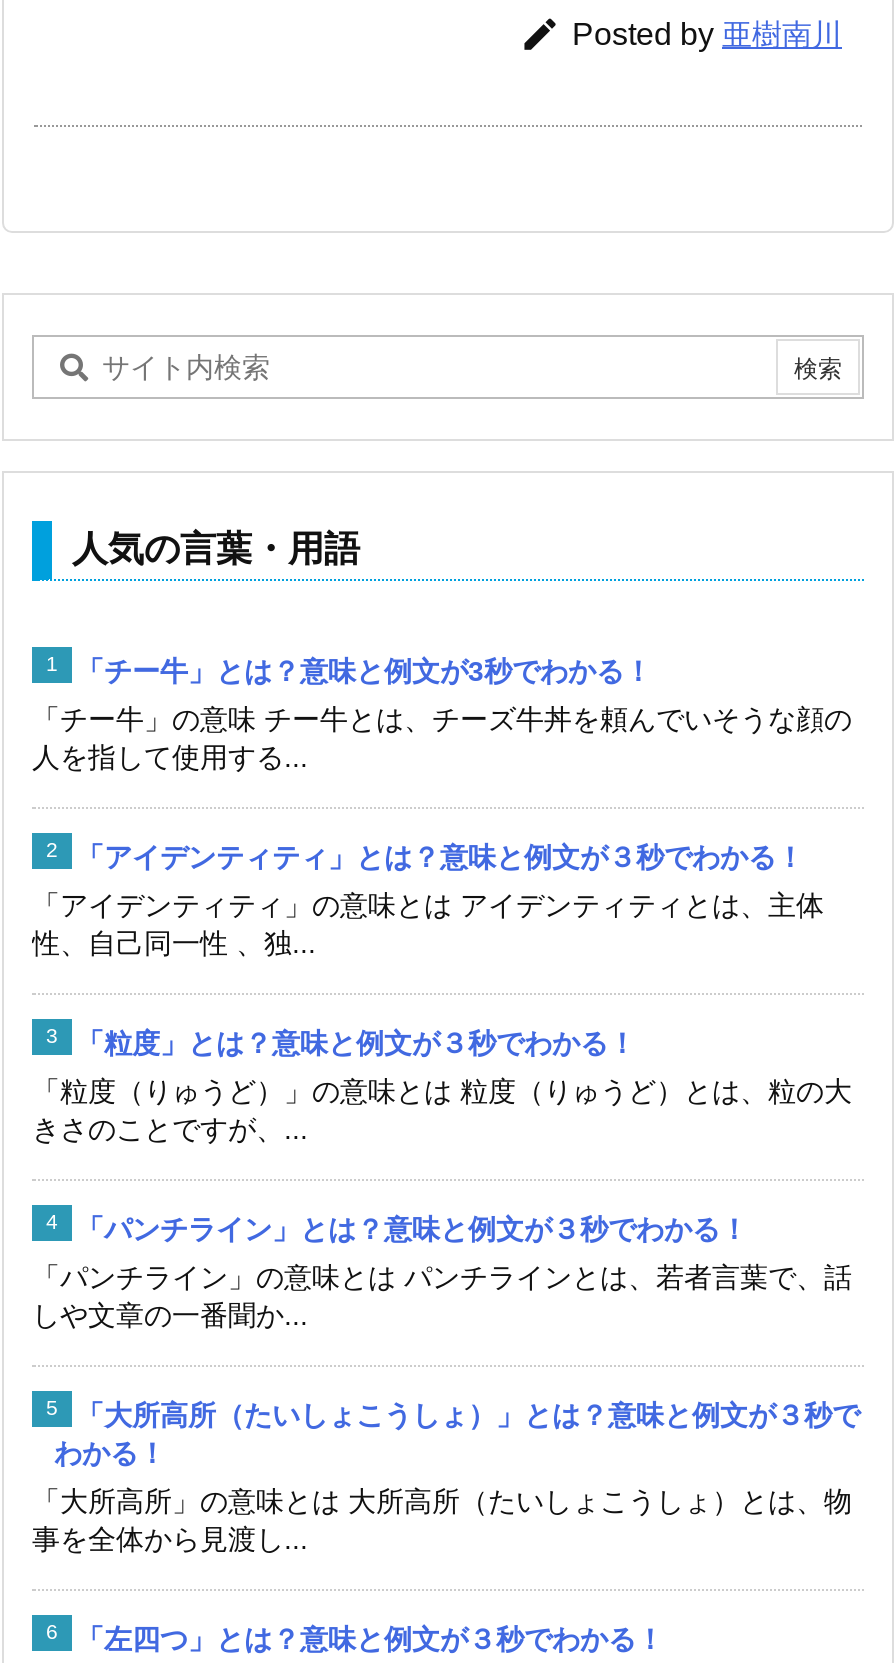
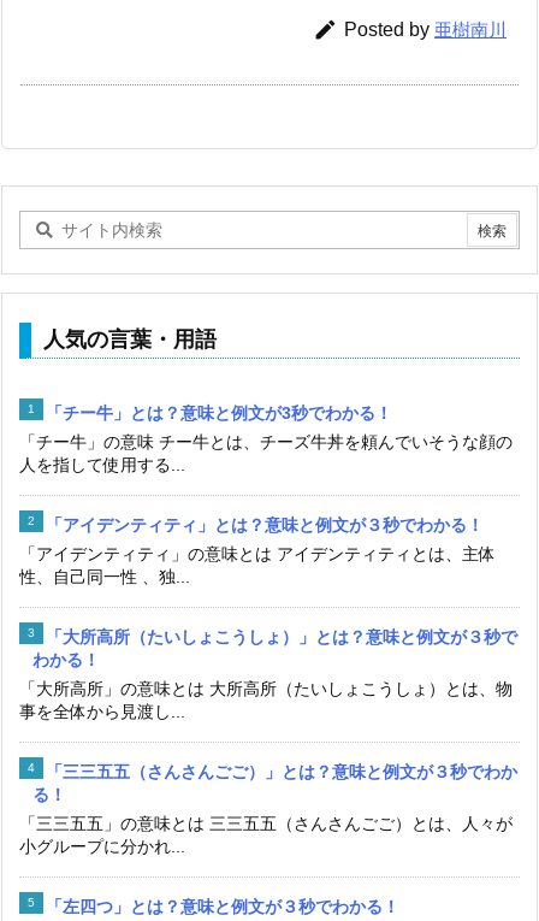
- 「粒度」とは？意味と例文が３秒でわかる！
- 「粒度（りゅうど）」の意味とは 粒度（りゅうど）とは、粒の大
- きさのことですが、...
- 「パンチライン」とは？意味と例文が３秒でわかる！
- 「パンチライン」の意味とは パンチラインとは、若者言葉で、話
- しや文章の一番聞か...

moved up: 「大所高所（たいしょこうしょ）」とは？意味と例文が３秒で | わかる！ | 「大所高所」の意味とは 大所高所（たいしょこうしょ）とは、物 | 事を全体から見渡し...

+ 「三三五五（さんさんごご）」とは？意味と例文が３秒でわか
+ る！
+ 「三三五五」の意味とは 三三五五（さんさんごご）とは、人々が
+ 小グループに分かれ...
